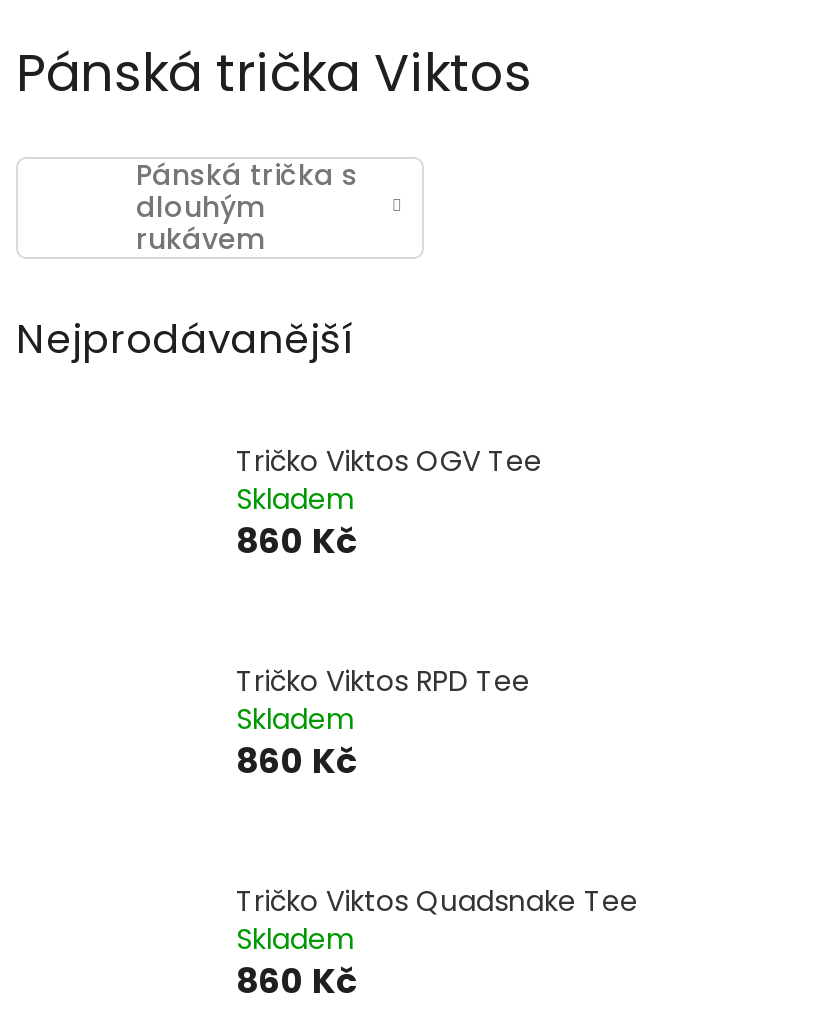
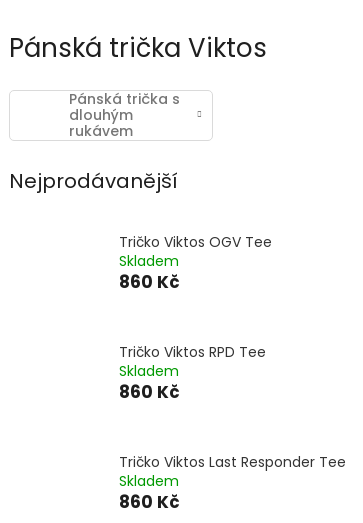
- Tričko Viktos Quadsnake Tee
+ Tričko Viktos Last Responder Tee
